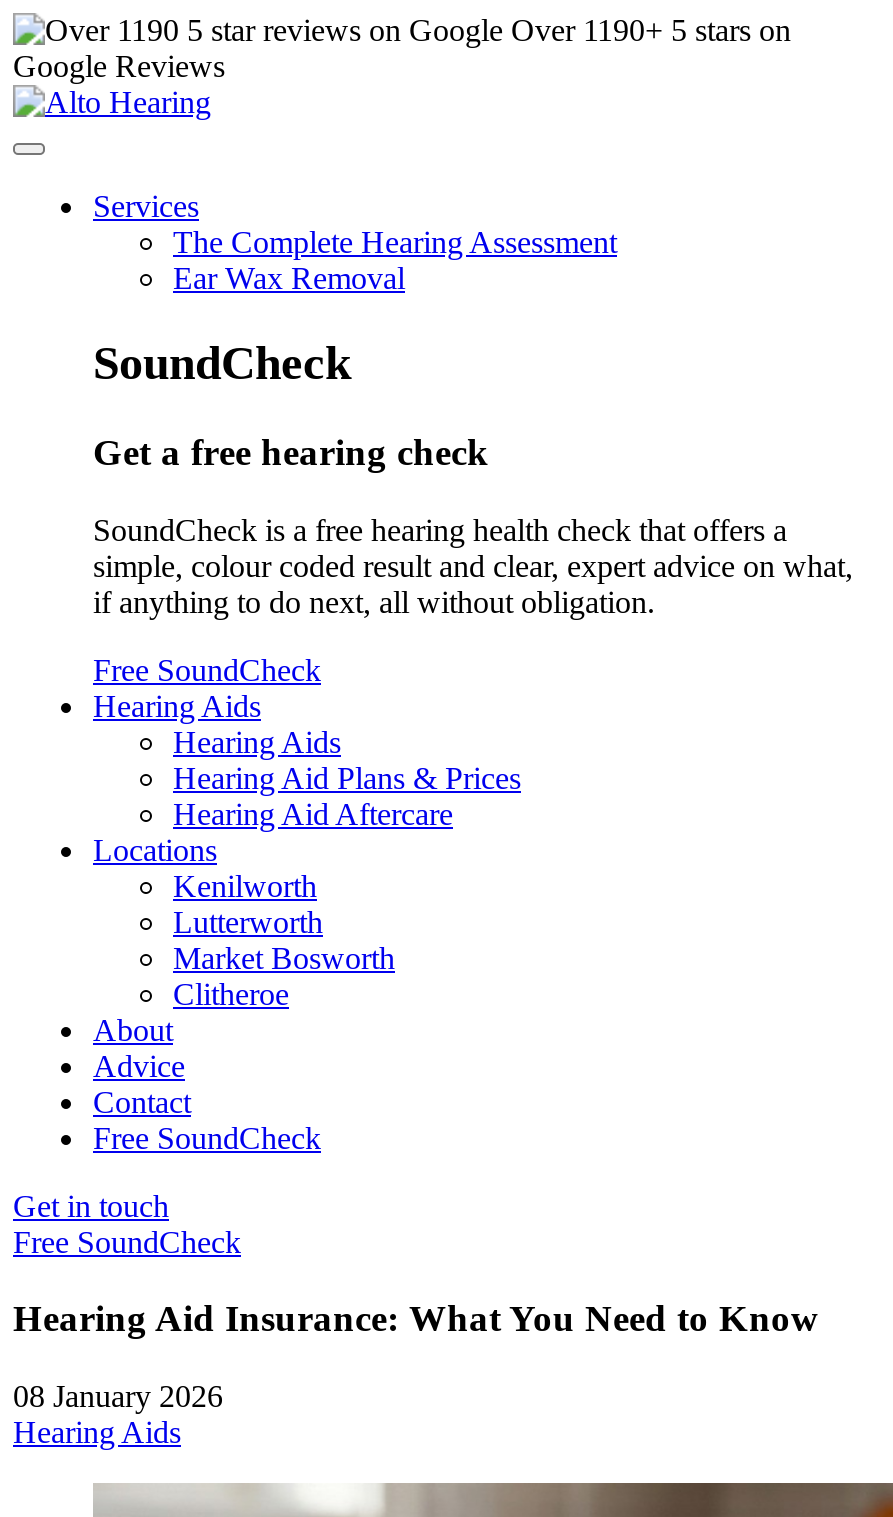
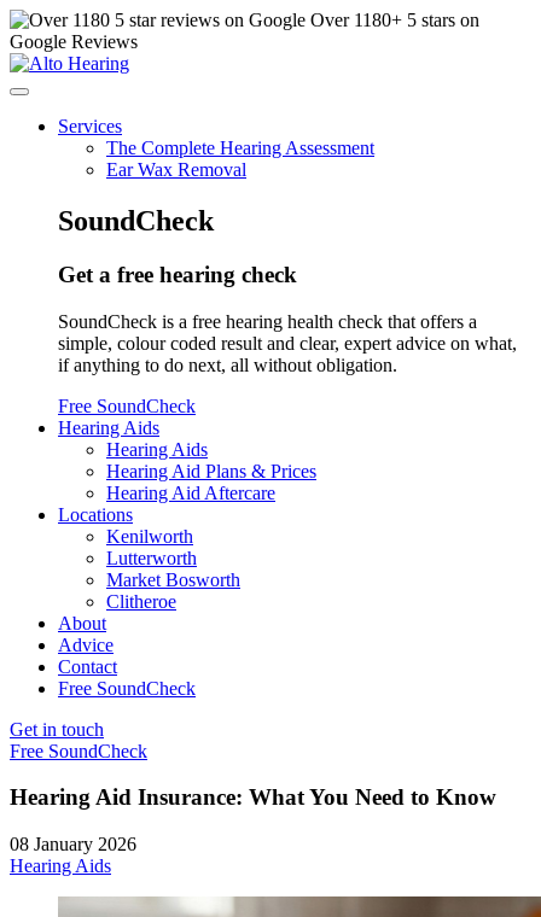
- Over 1190+ 5 stars on
+ Over 1180+ 5 stars on
